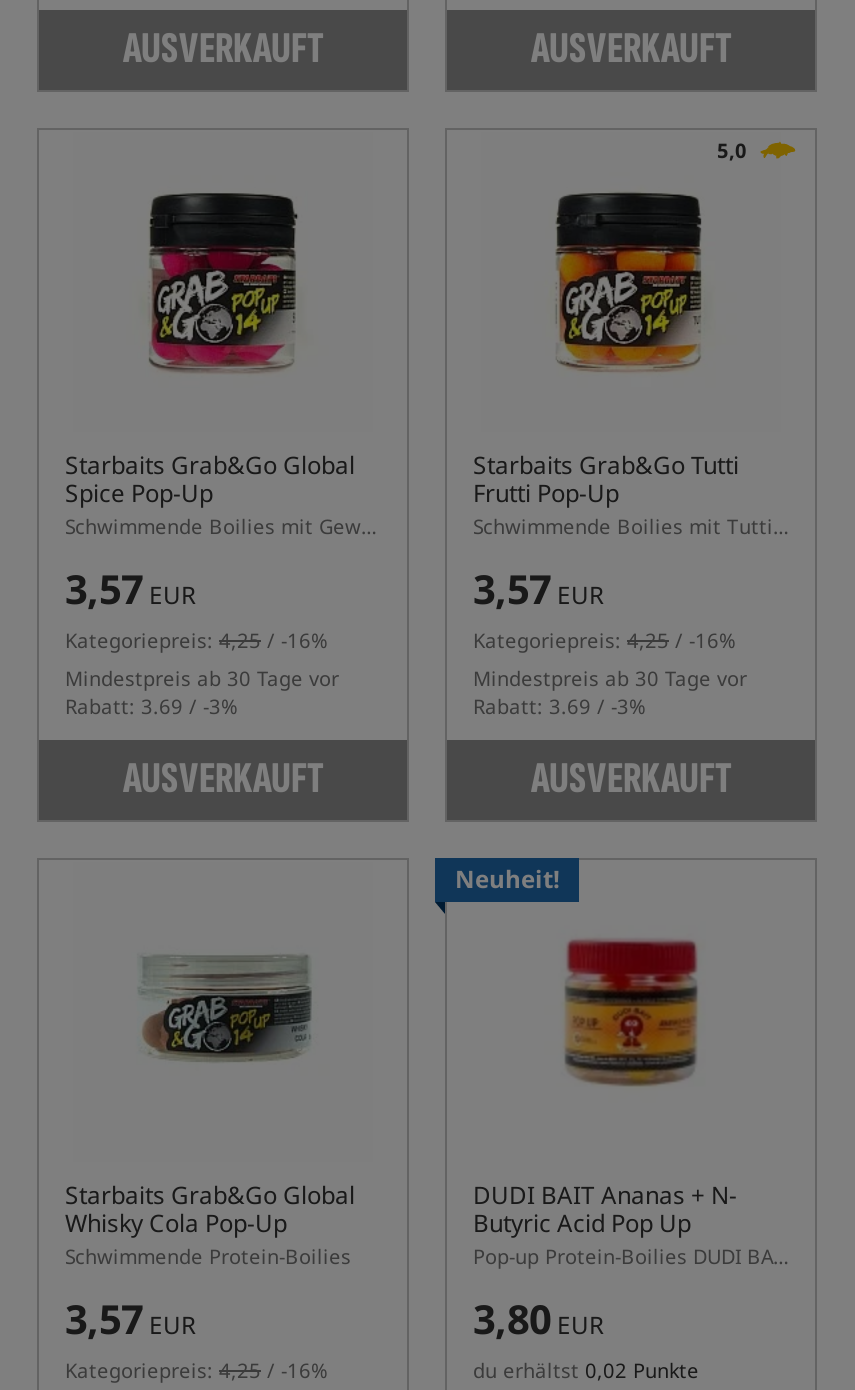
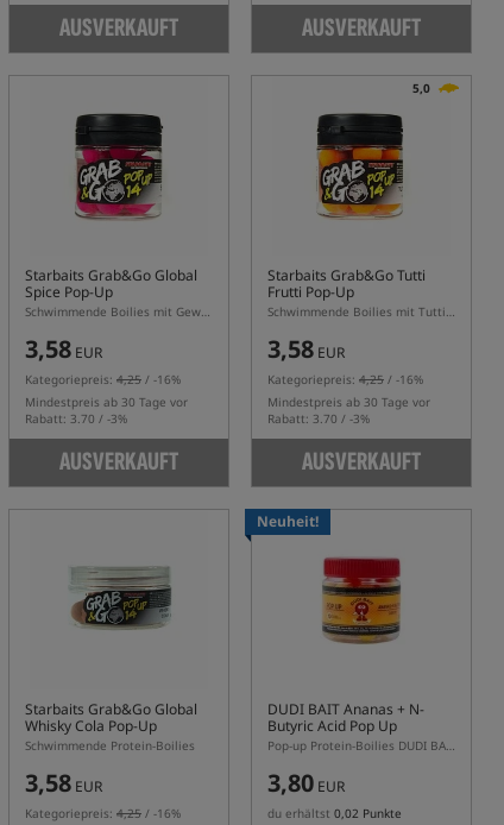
- 3,57EUR
+ 3,58EUR

- 3,57EUR
+ 3,58EUR

- Rabatt: 3.69 / -3%
+ Rabatt: 3.70 / -3%

- Rabatt: 3.69 / -3%
+ Rabatt: 3.70 / -3%

- 3,57EUR
+ 3,58EUR
